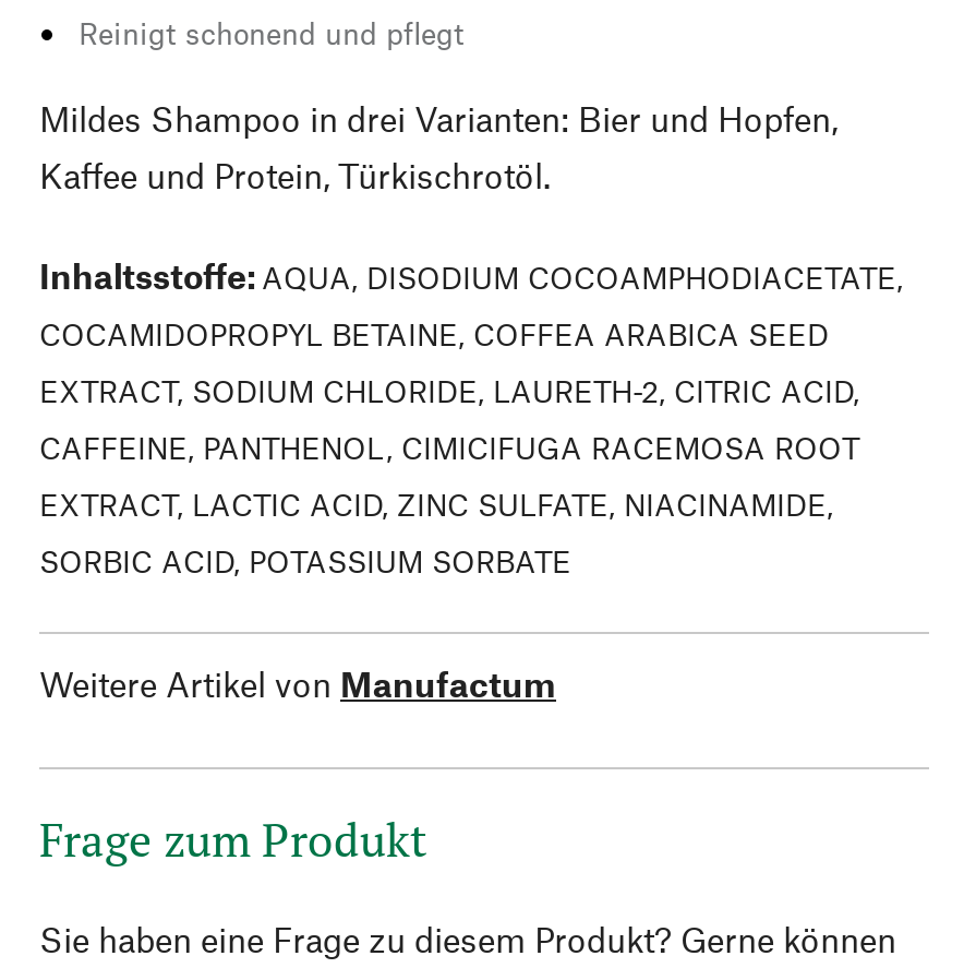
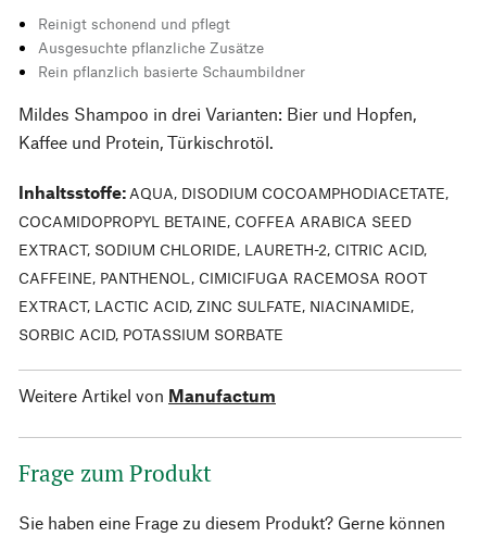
+ Ausgesuchte pflanzliche Zusätze
+ Rein pflanzlich basierte Schaumbildner
